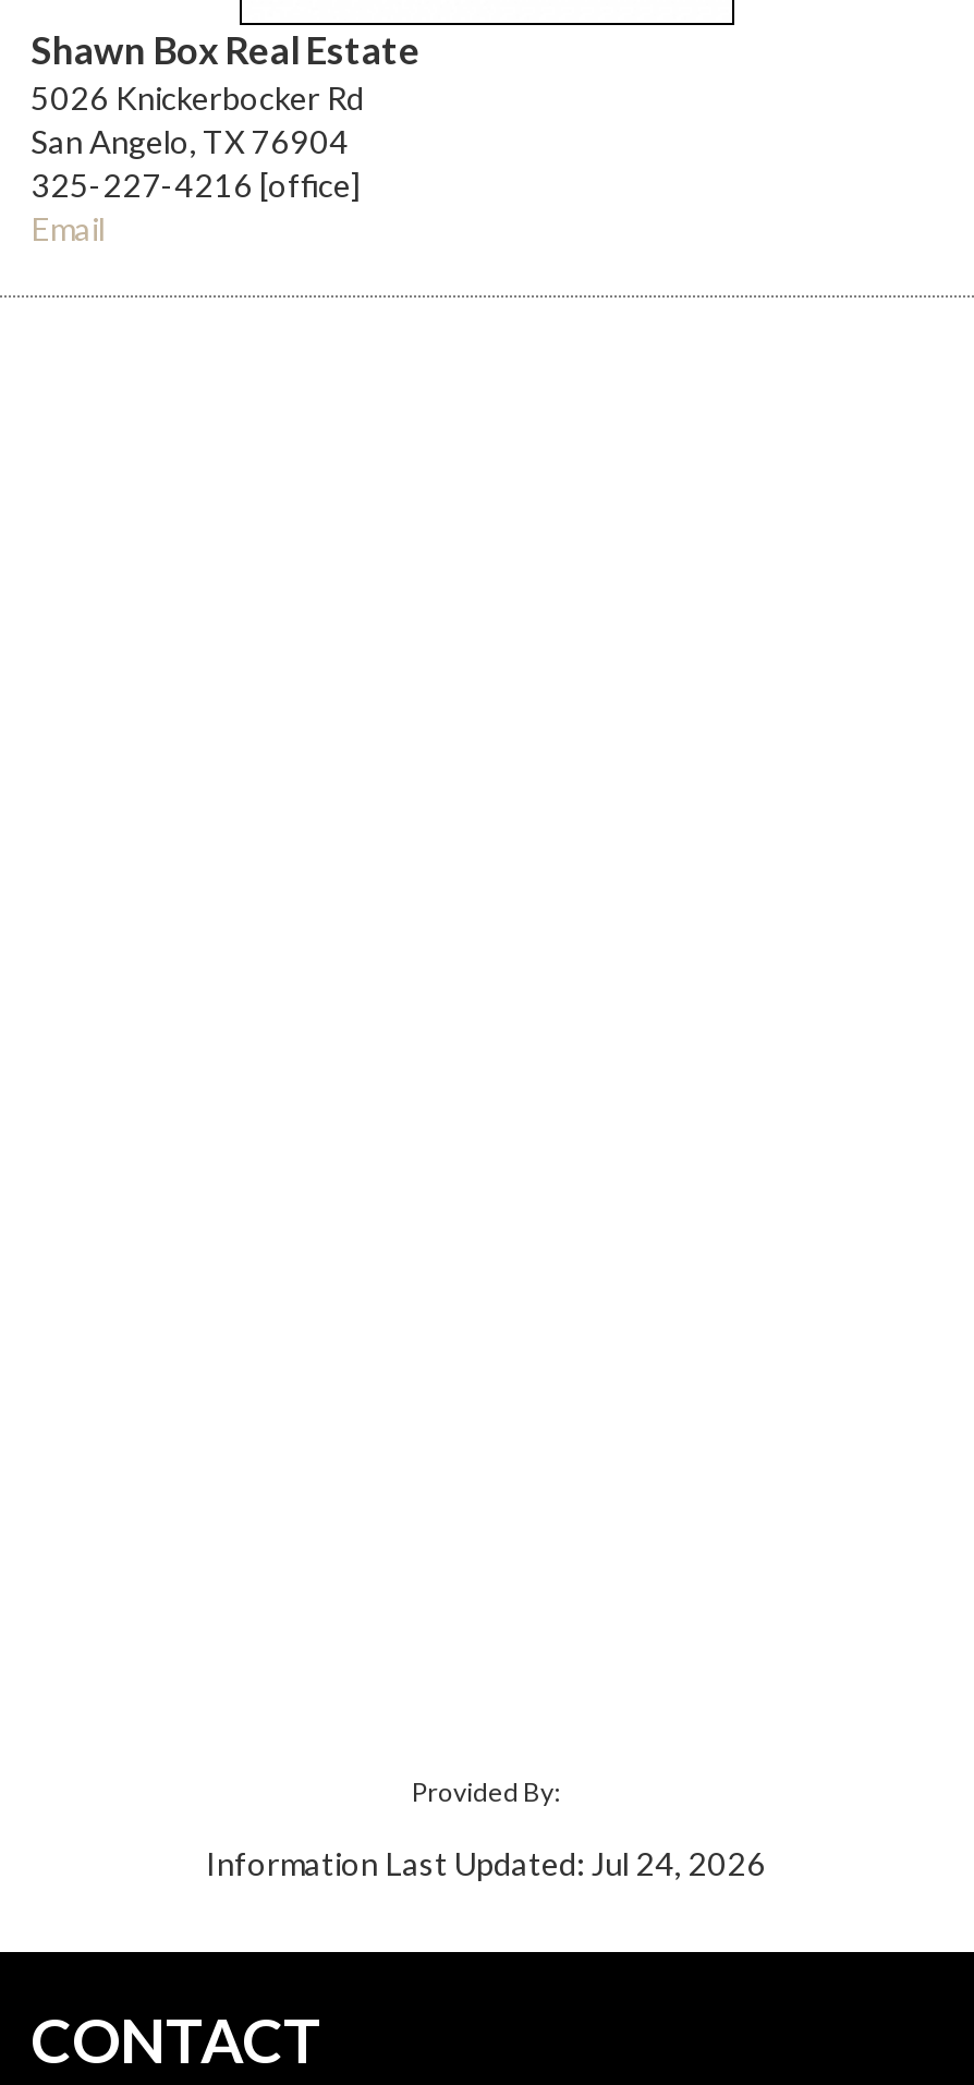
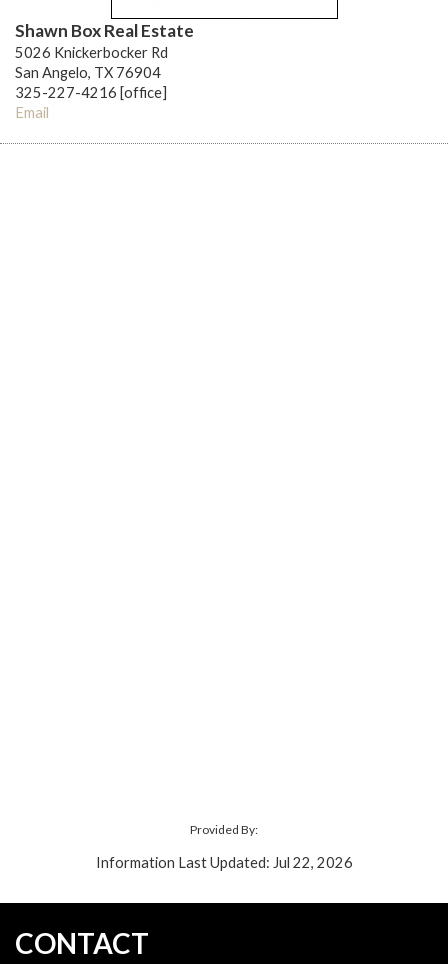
- Information Last Updated: Jul 24, 2026
+ Information Last Updated: Jul 22, 2026
